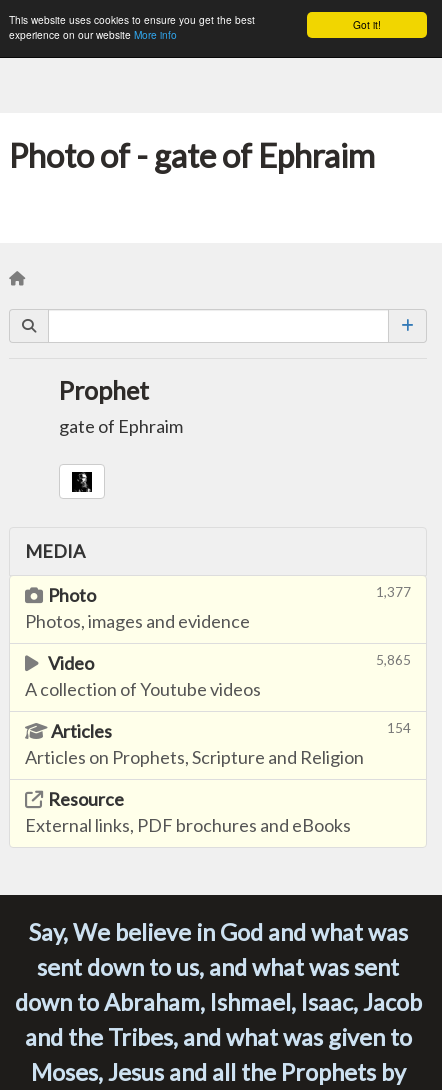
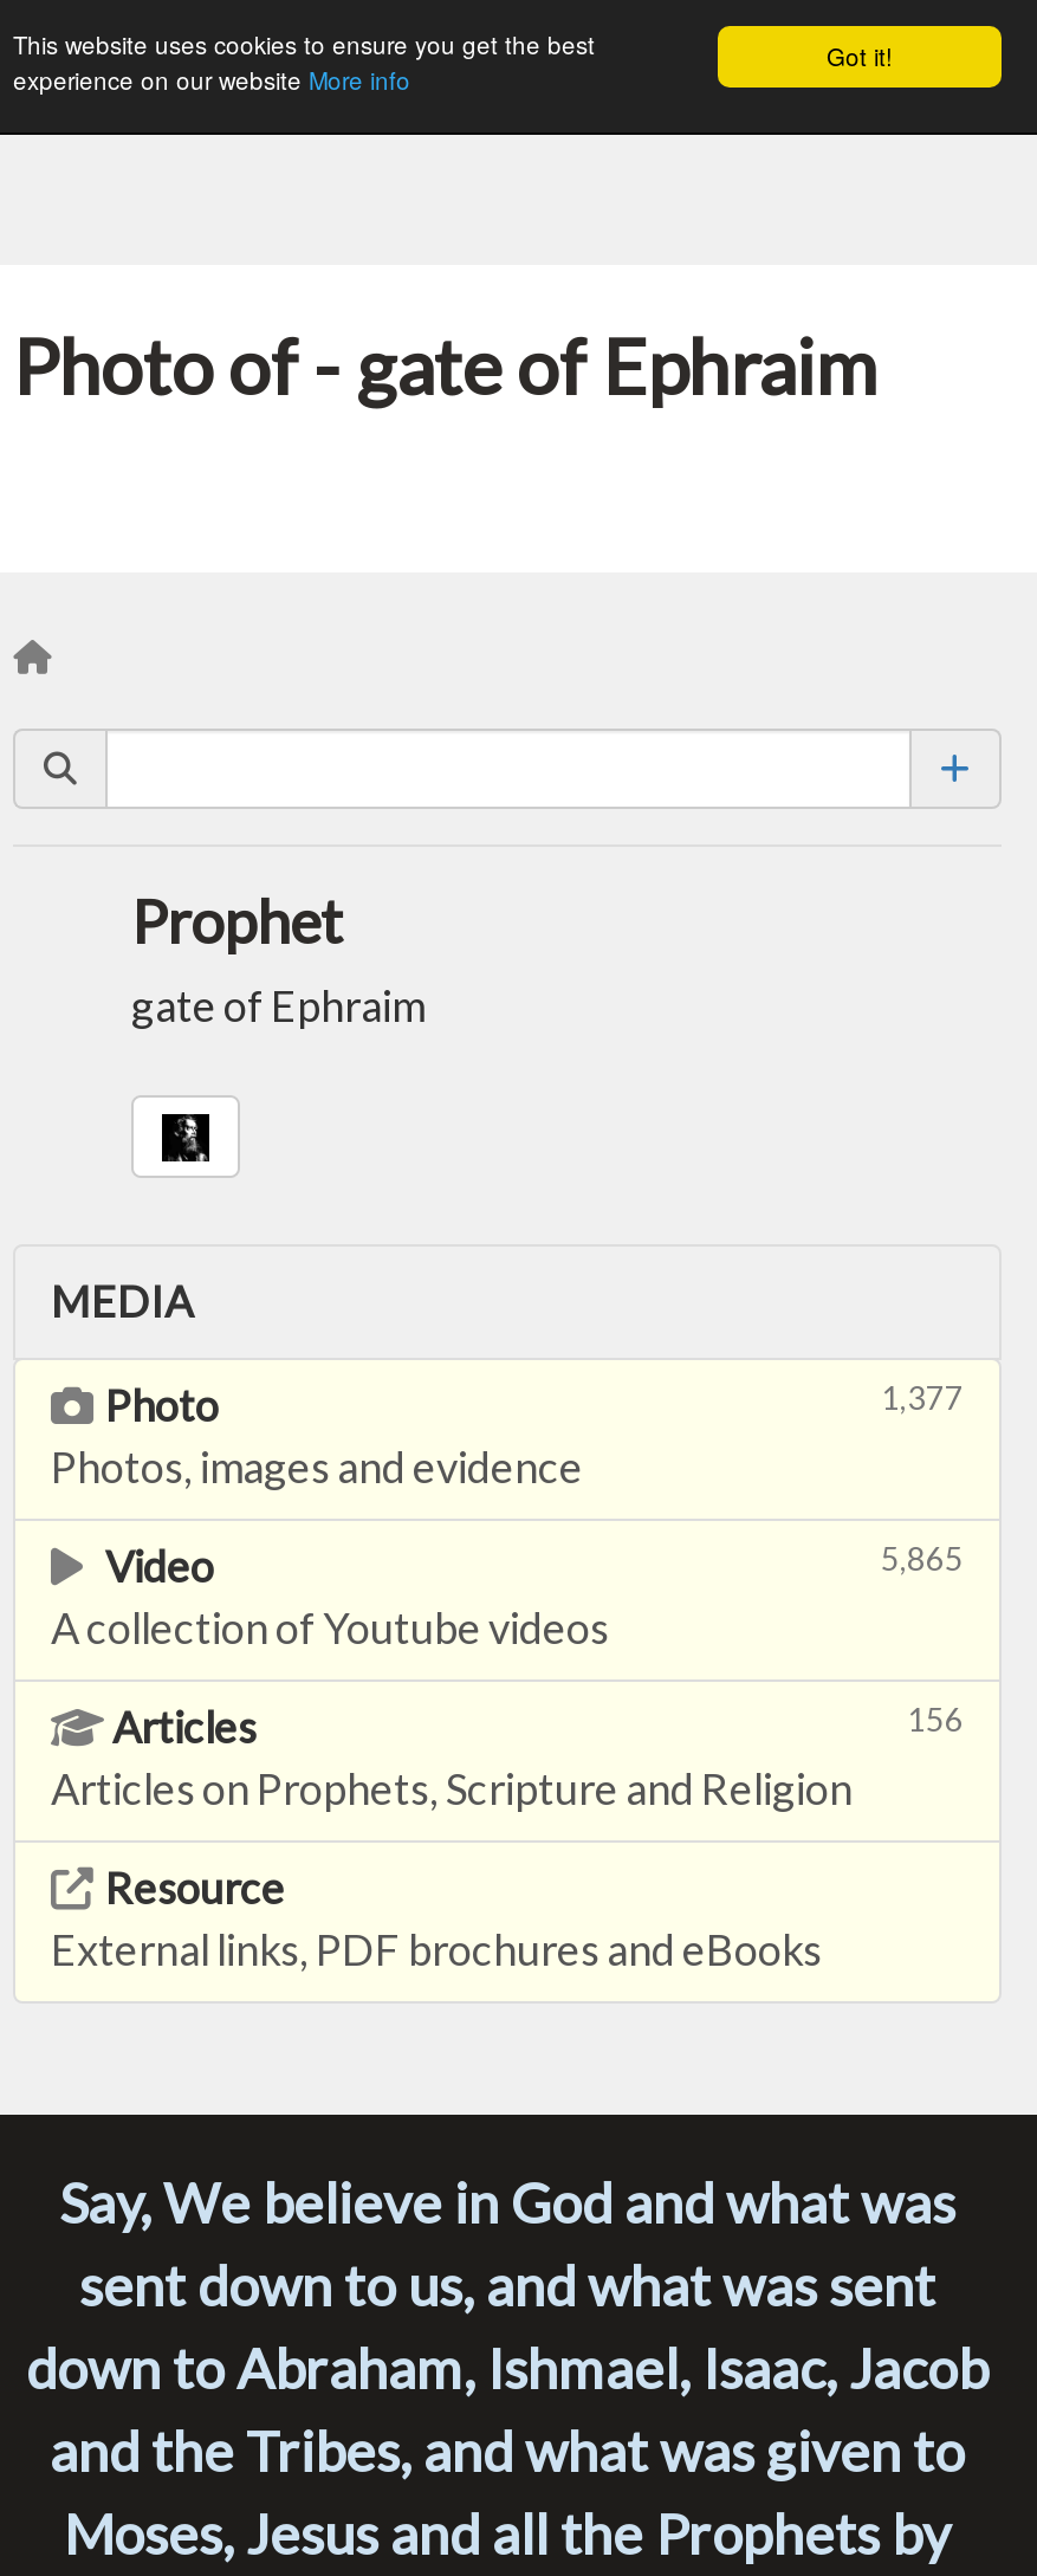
- 154
+ 156
